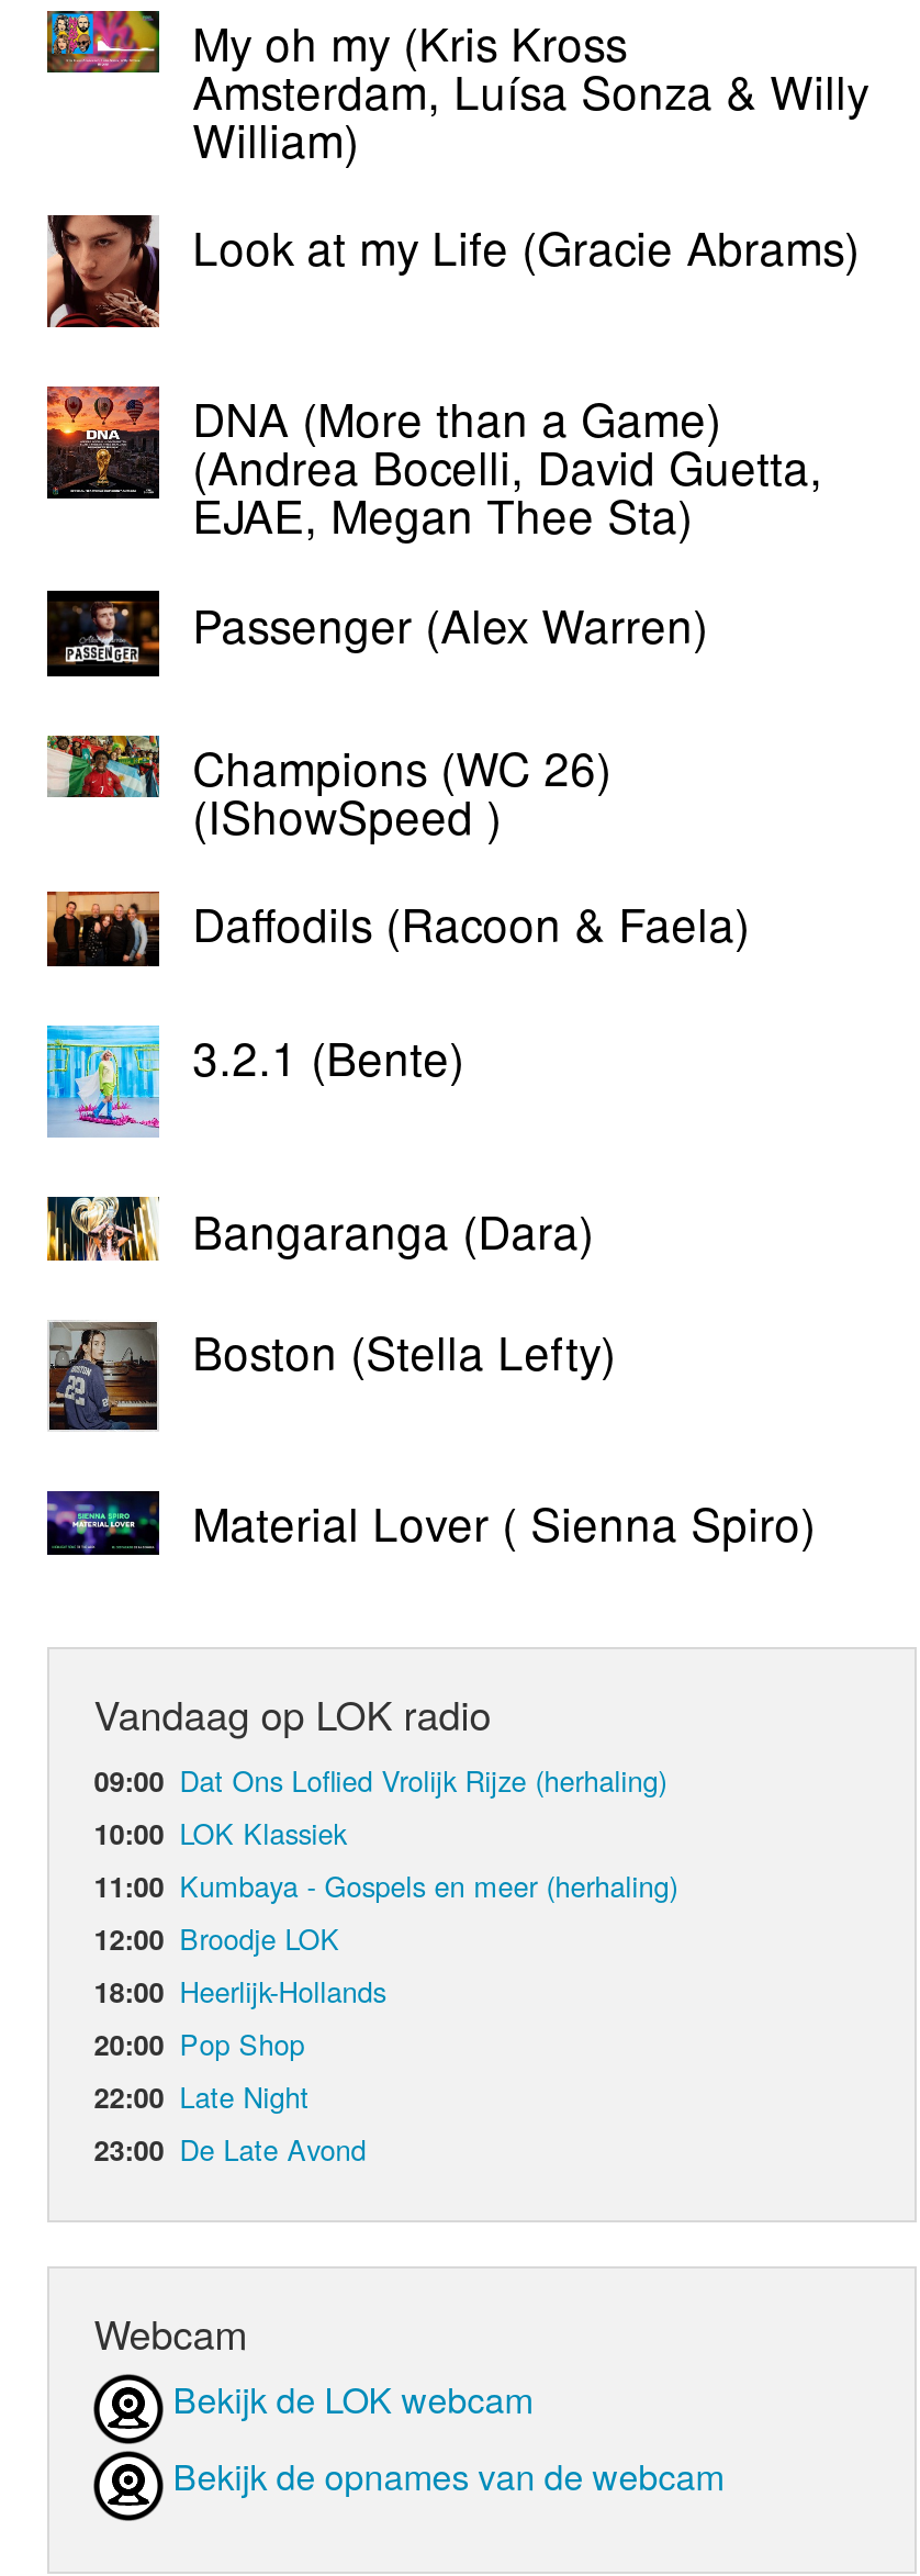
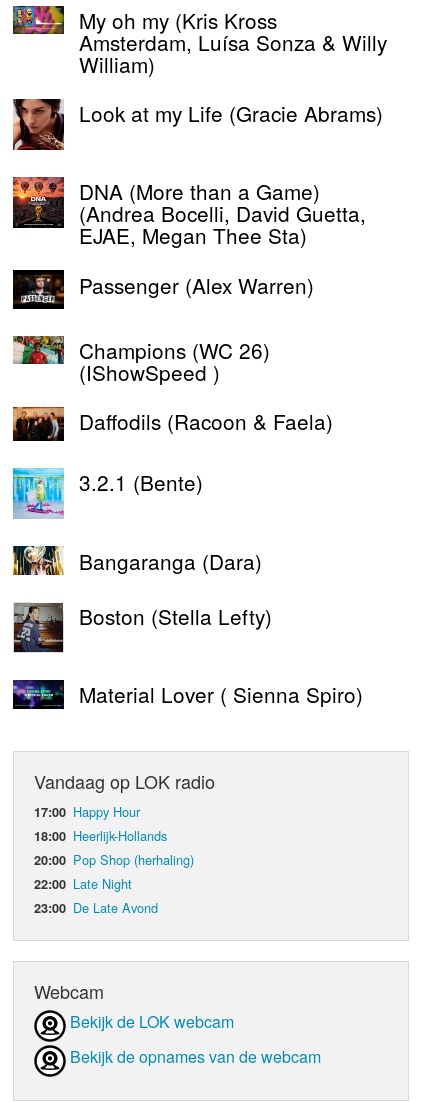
- 09:00 Dat Ons Loflied Vrolijk Rijze (herhaling)
- 10:00 LOK Klassiek
- 11:00 Kumbaya - Gospels en meer (herhaling)
- 12:00 Broodje LOK
+ 17:00 Happy Hour

- 20:00 Pop Shop
+ 20:00 Pop Shop (herhaling)
